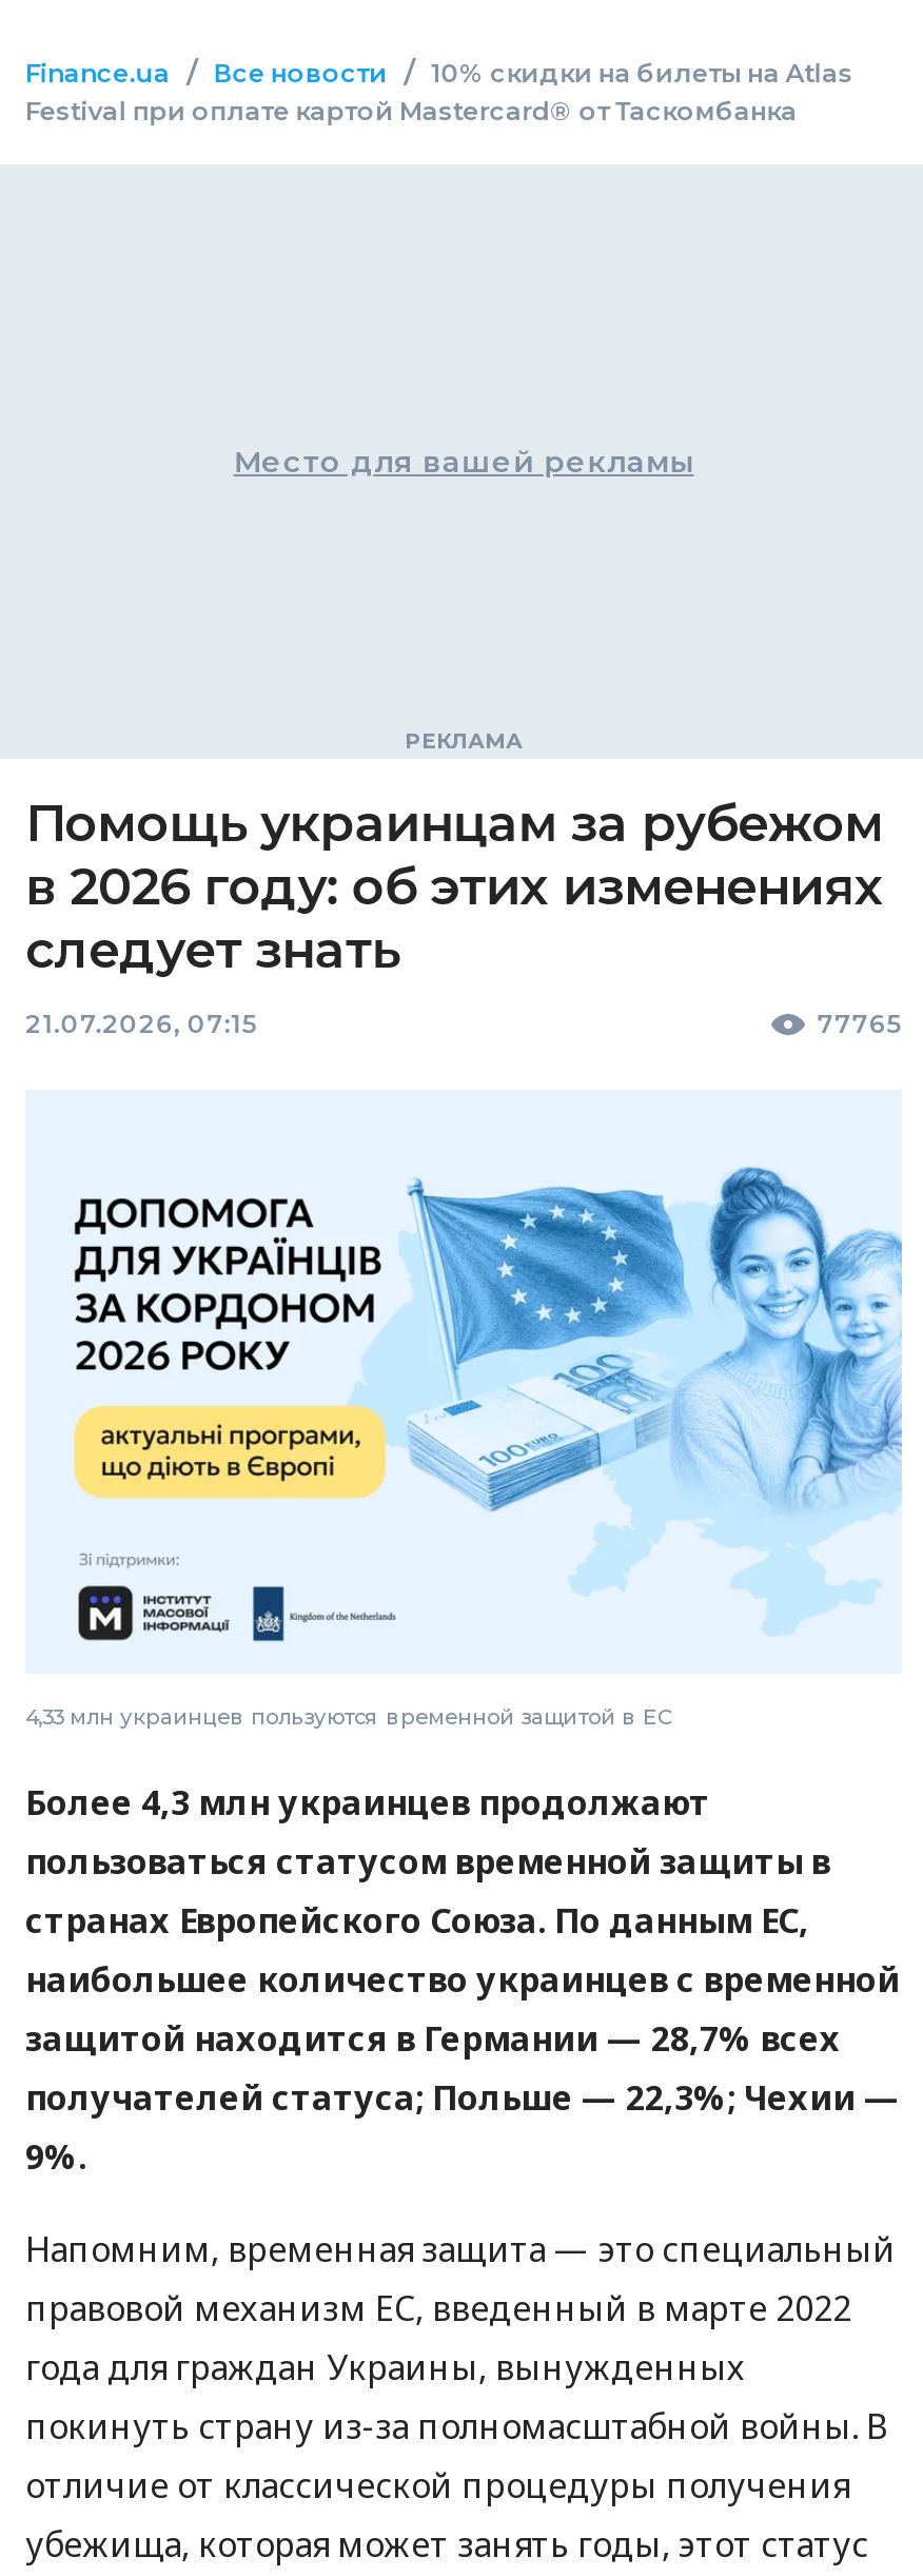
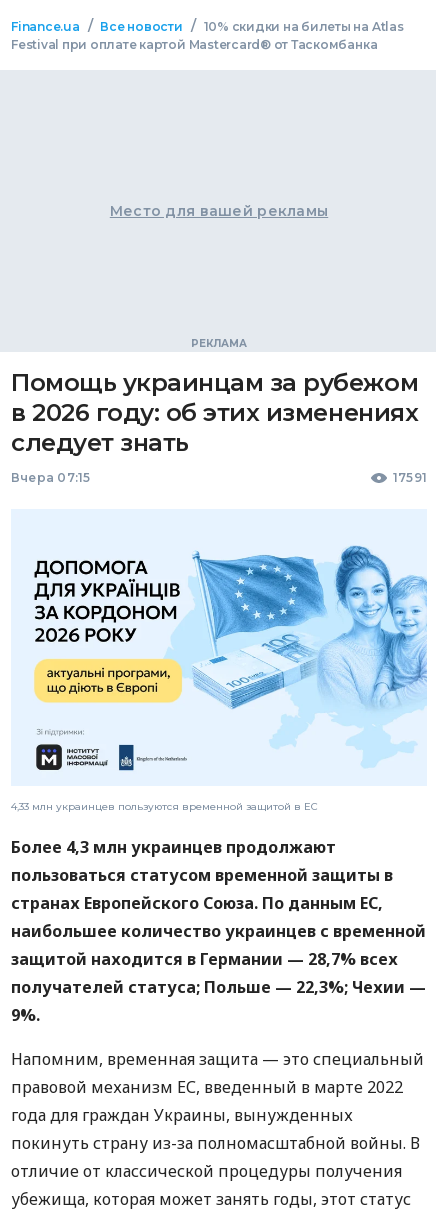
- 21.07.2026, 07:15
- 77765
+ Вчера 07:15
+ 17591
